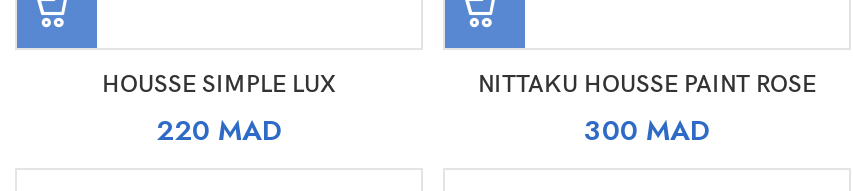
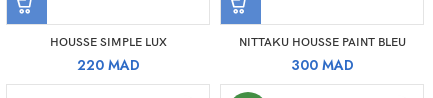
- NITTAKU HOUSSE PAINT ROSE
+ NITTAKU HOUSSE PAINT BLEU
